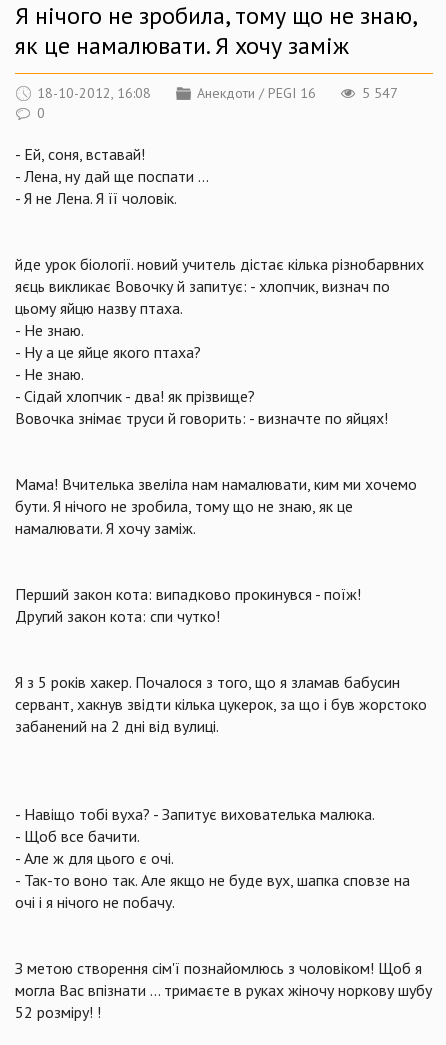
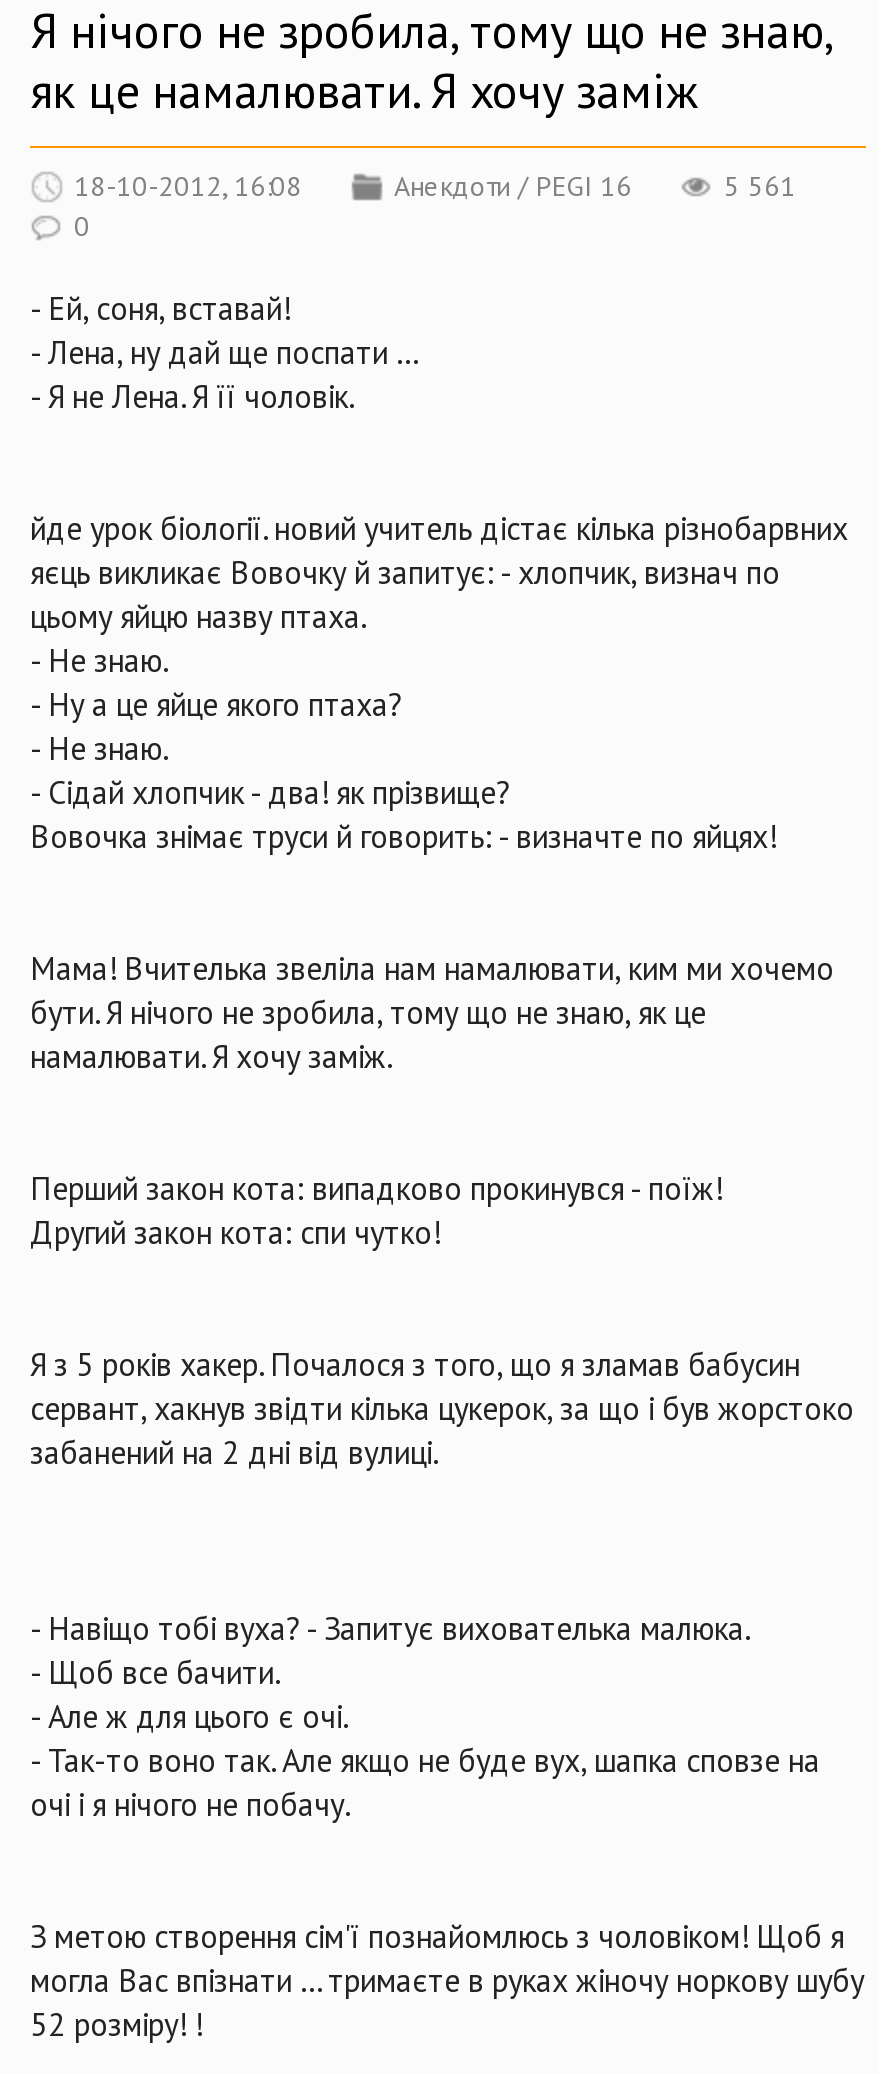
- 5 547
+ 5 561
